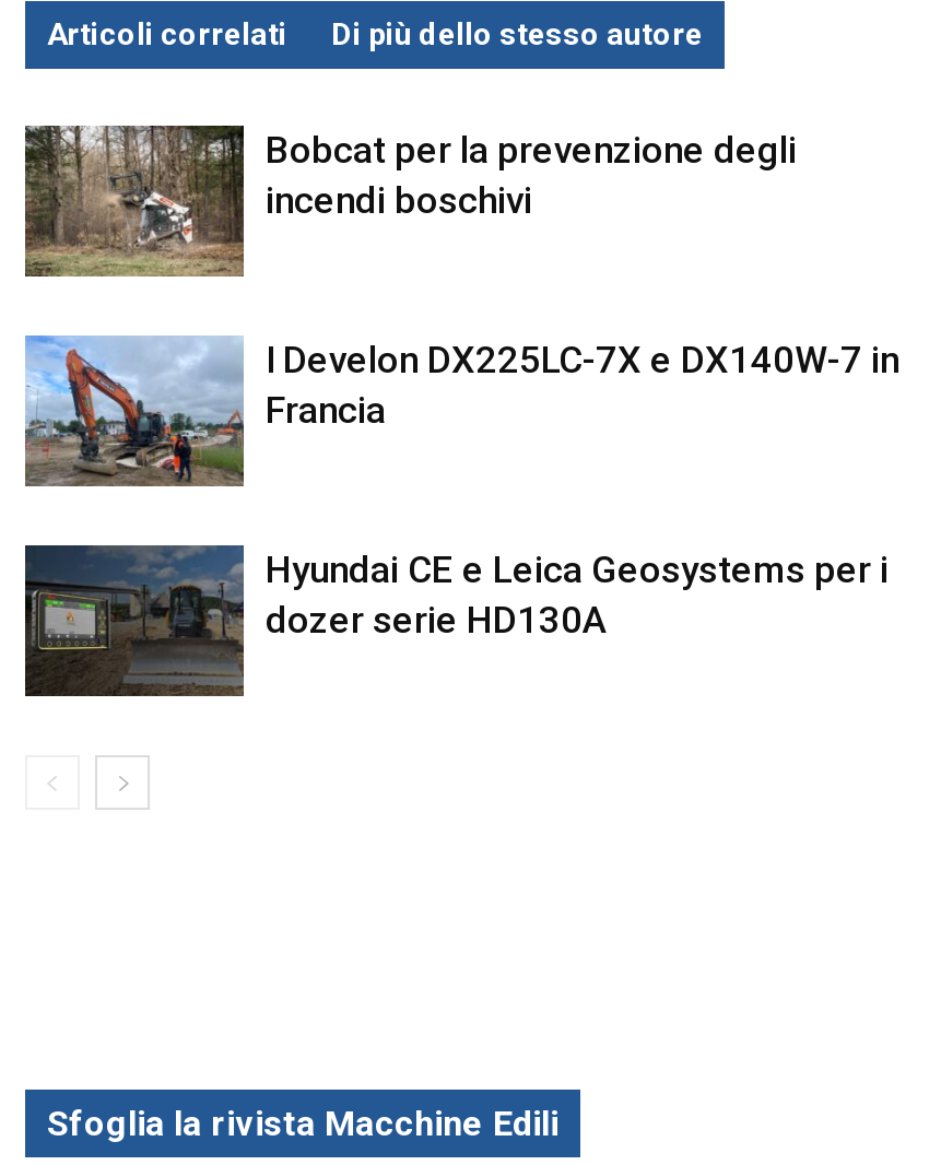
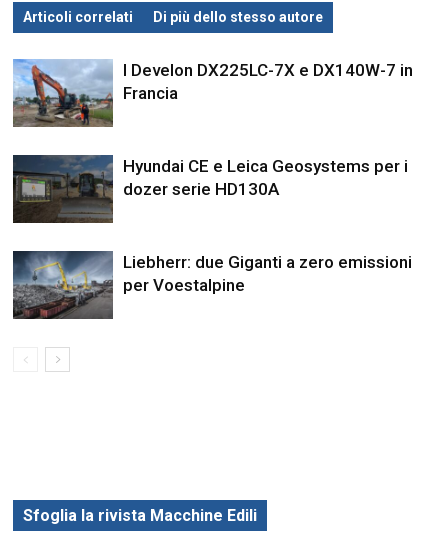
- [image]
- Bobcat per la prevenzione degli
- incendi boschivi

moved up: [image] | I Develon DX225LC-7X e DX140W-7 in | Francia | Hyundai CE e Leica Geosystems per i | dozer serie HD130A

+ [image]
+ Liebherr: due Giganti a zero emissioni
+ per Voestalpine
